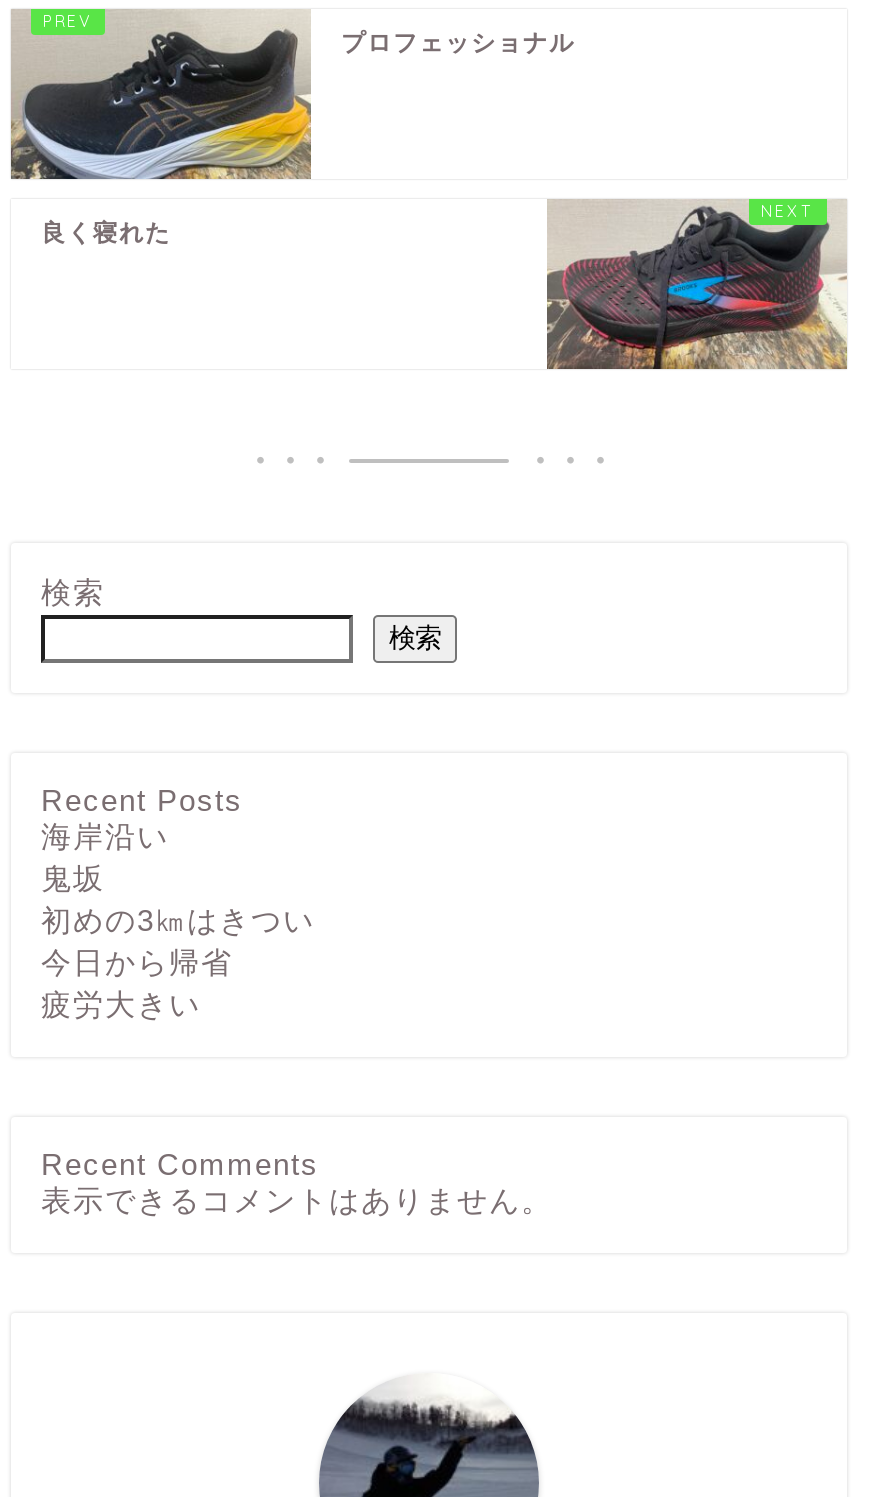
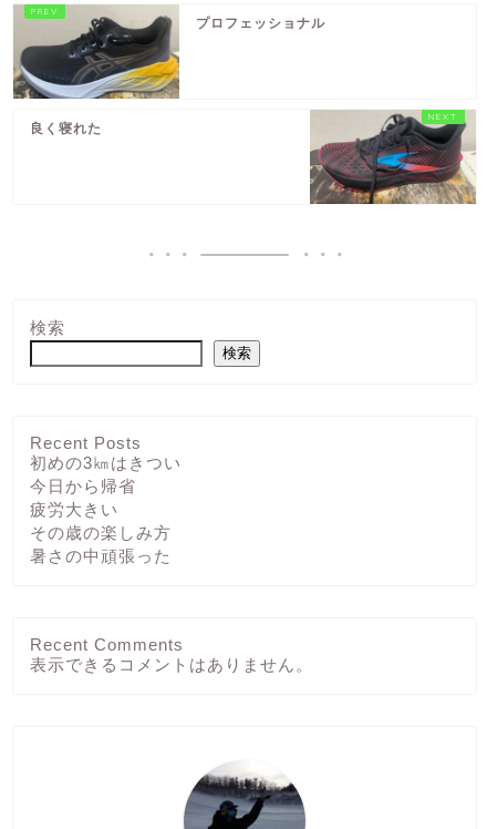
- 海岸沿い
- 鬼坂

moved up: 初めの3㎞はきつい | 今日から帰省 | 疲労大きい

+ その歳の楽しみ方
+ 暑さの中頑張った
